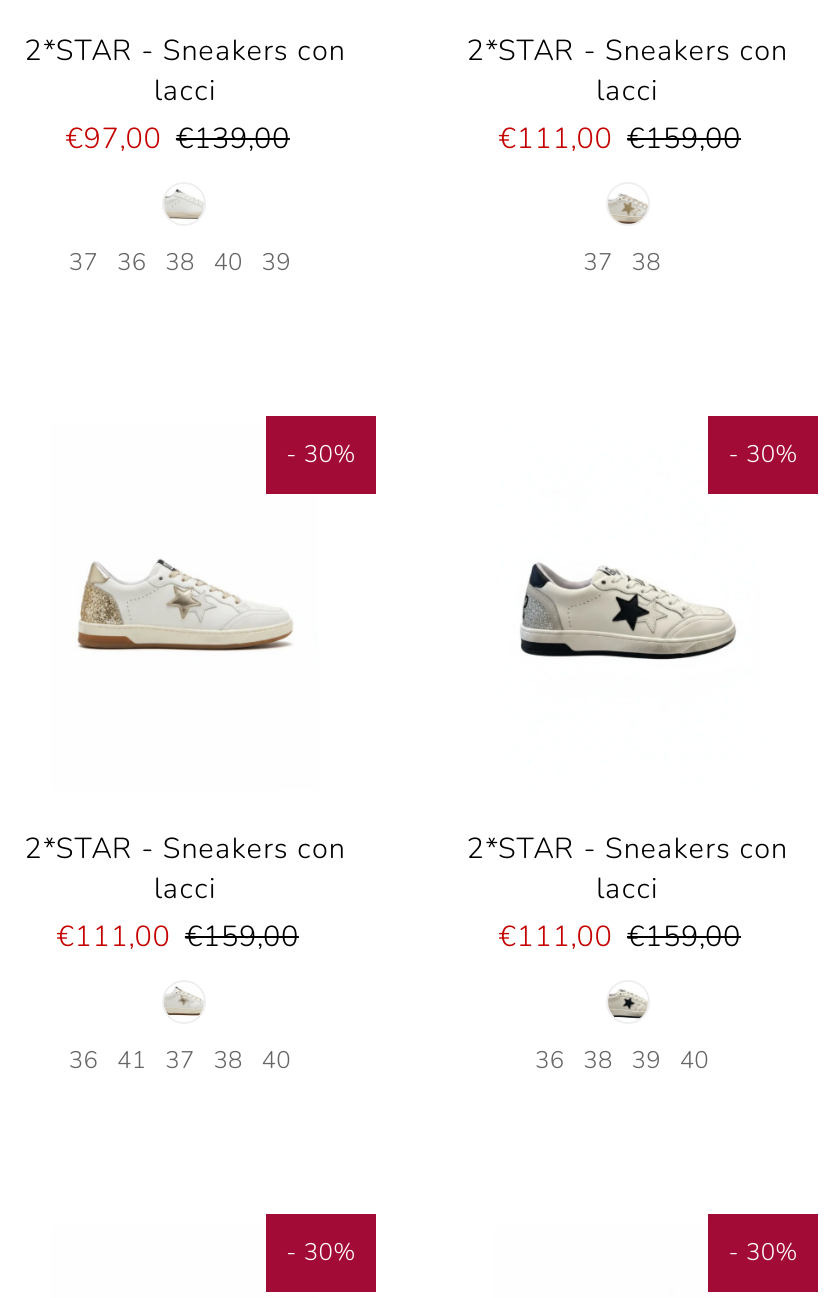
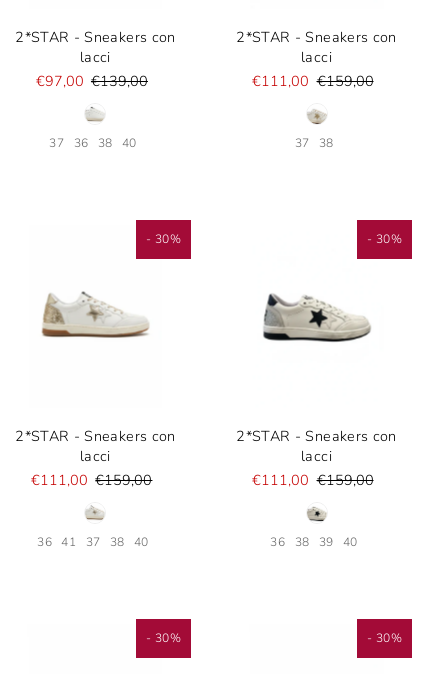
- 37 36 38 40 39
+ 37 36 38 40
